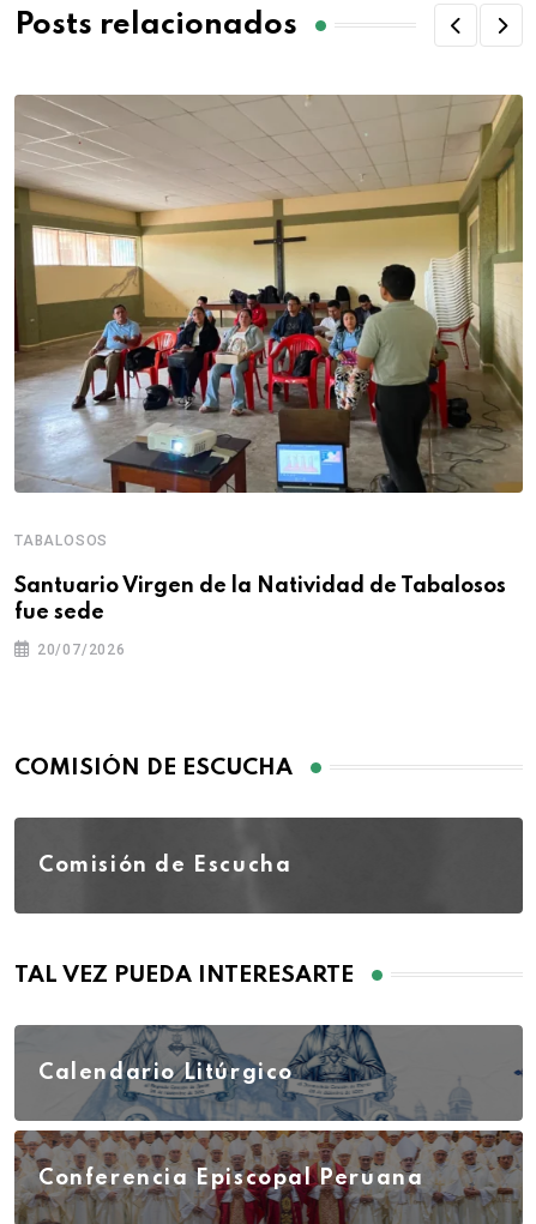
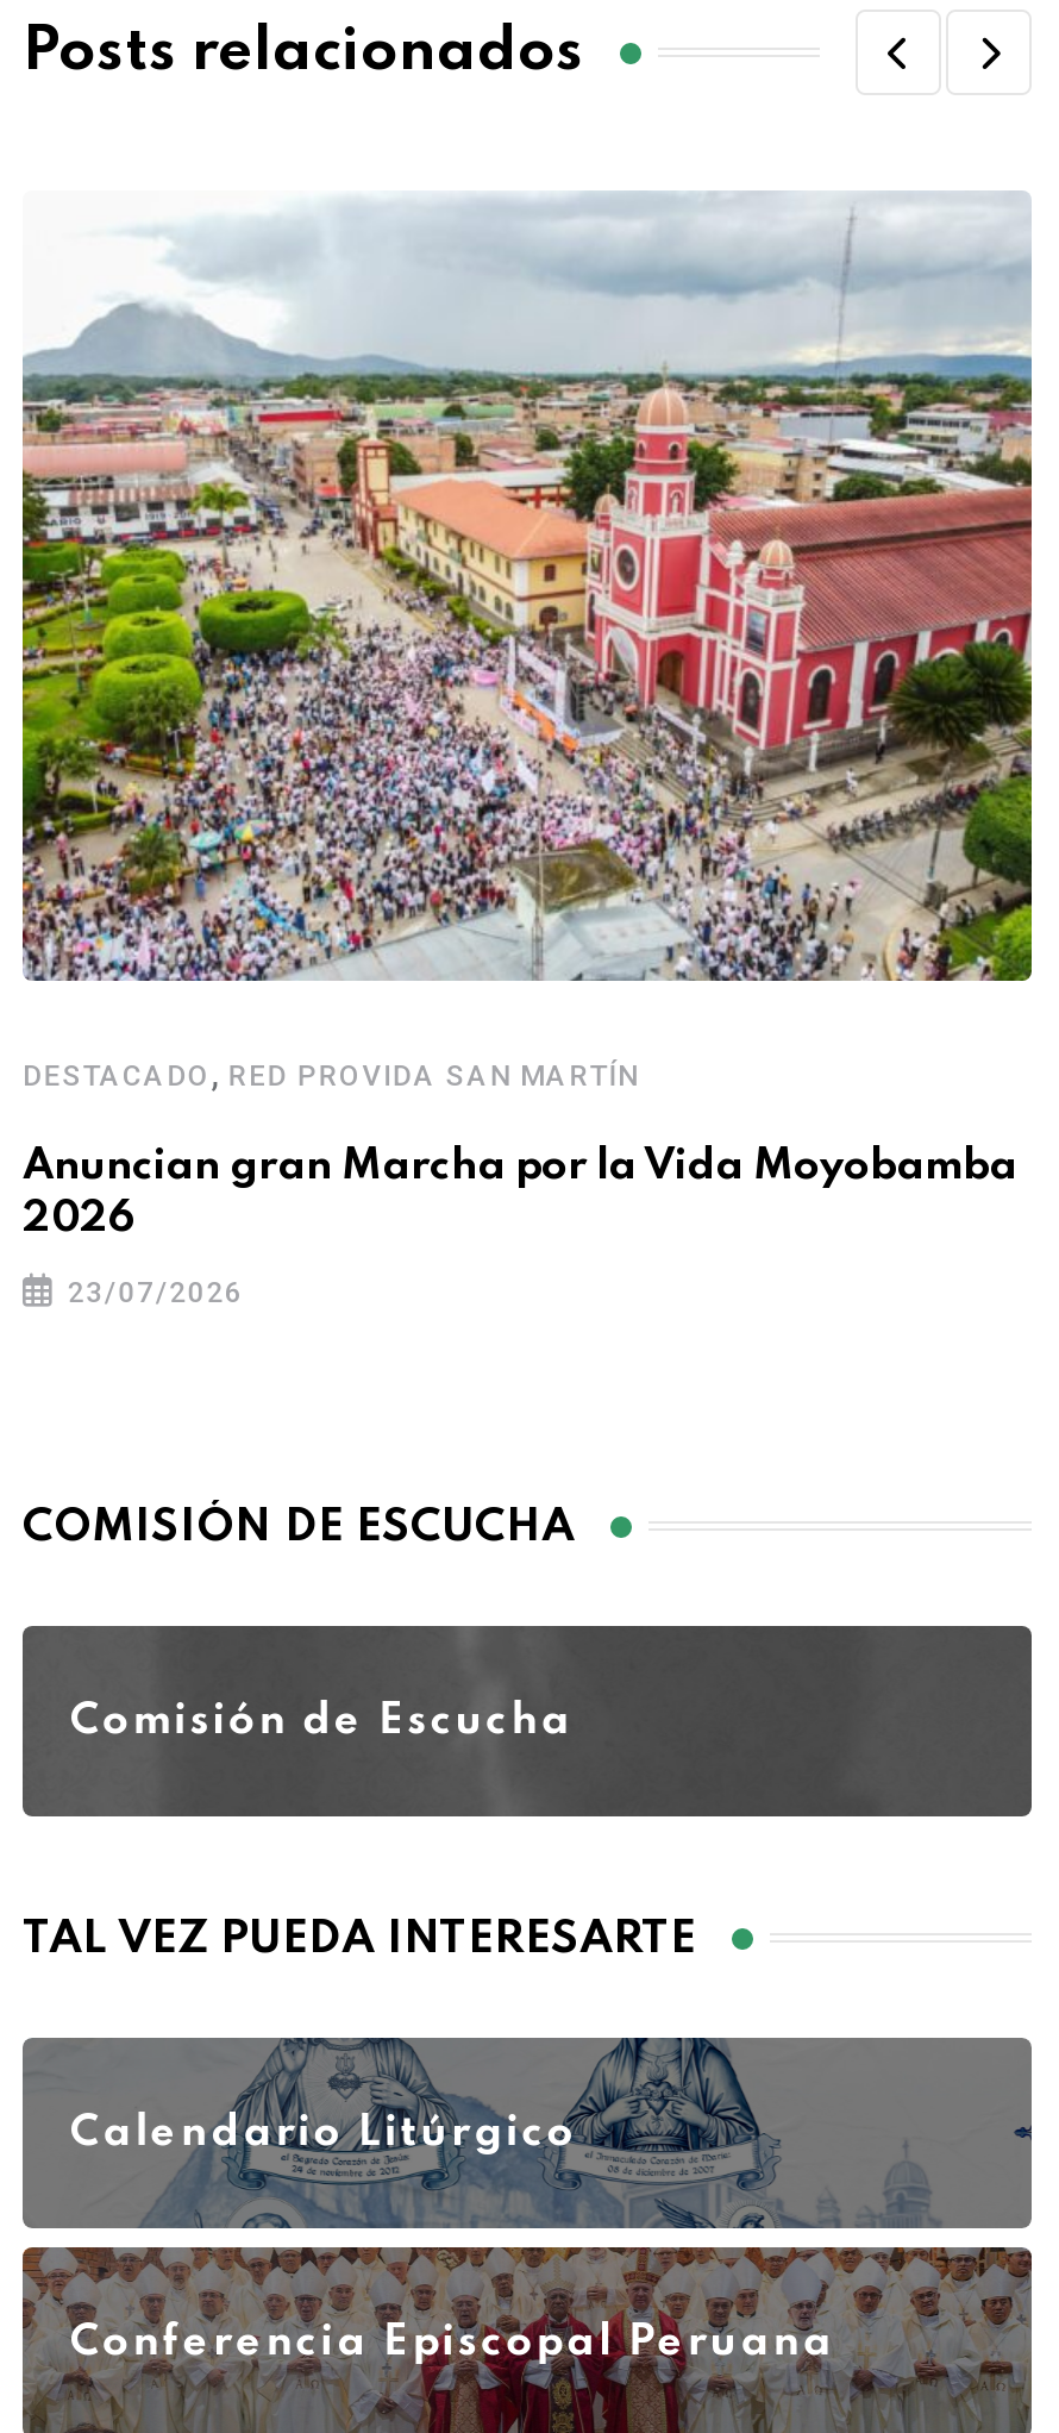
- [image]
- TABALOSOS
+ [image]
+ DESTACADO, RED PROVIDA SAN MARTÍN

- Santuario Virgen de la Natividad de Tabalosos
- fue sede
+ Anuncian gran Marcha por la Vida Moyobamba
+ 2026

- 20/07/2026
+ 23/07/2026
